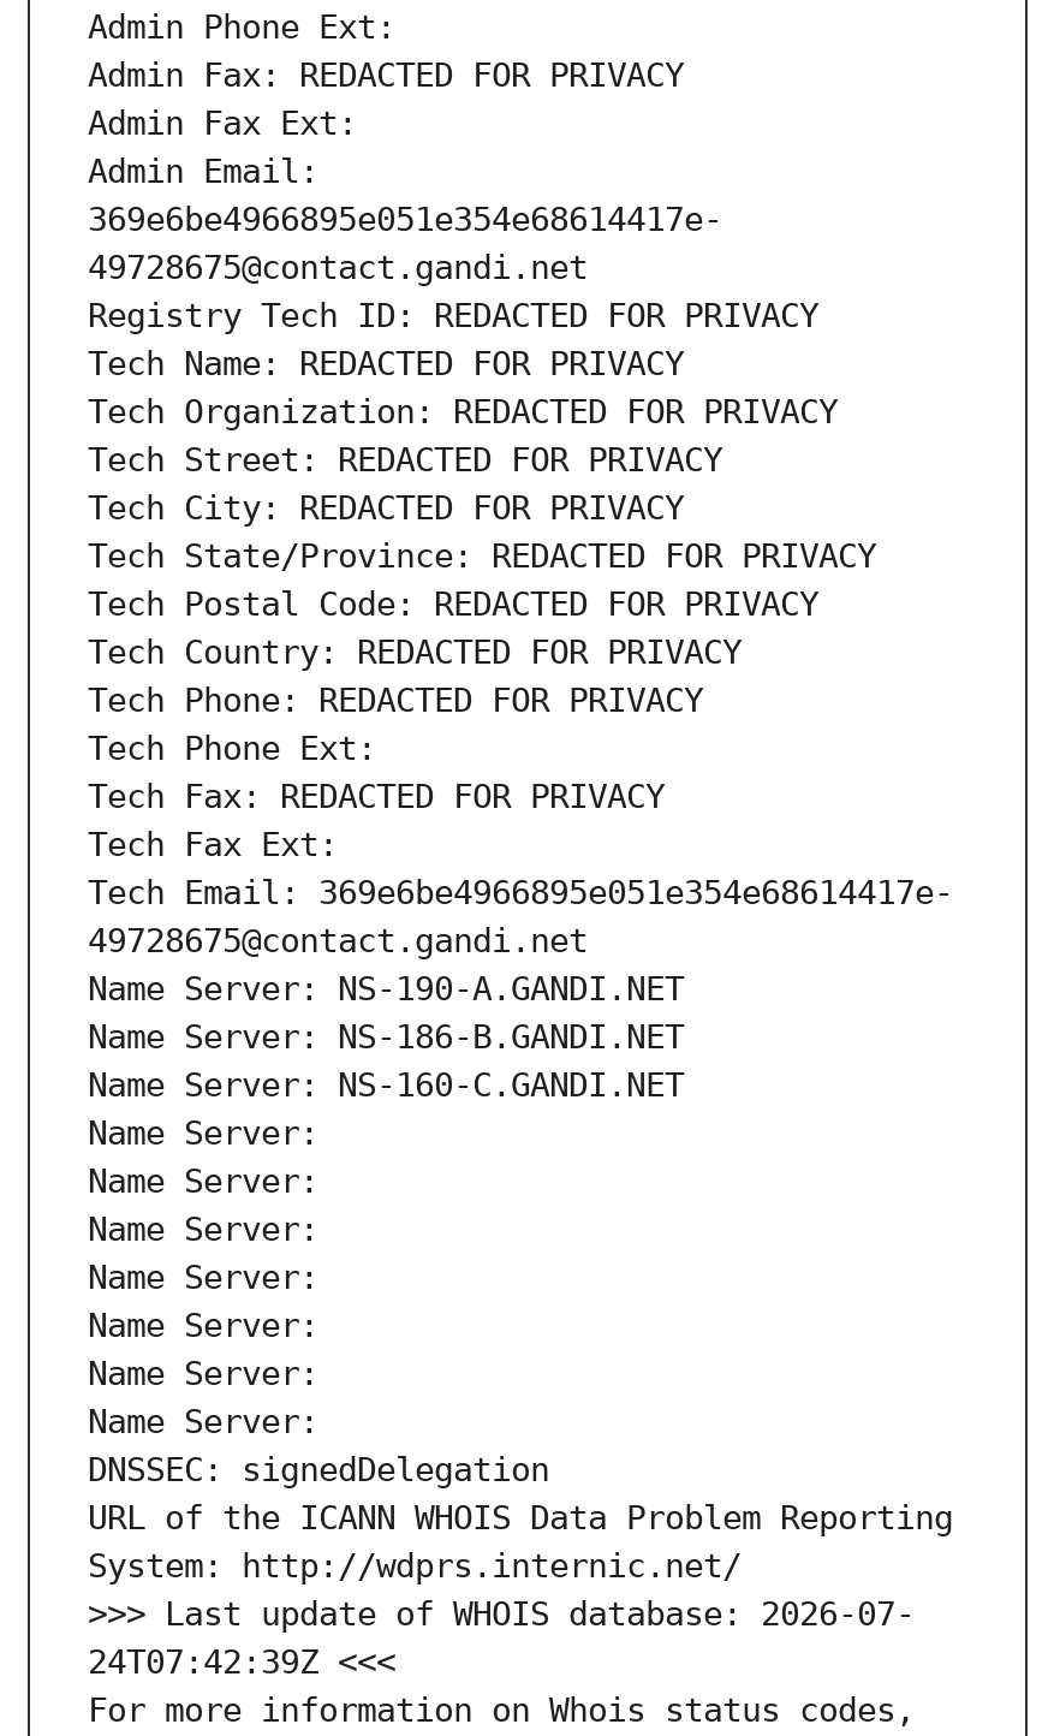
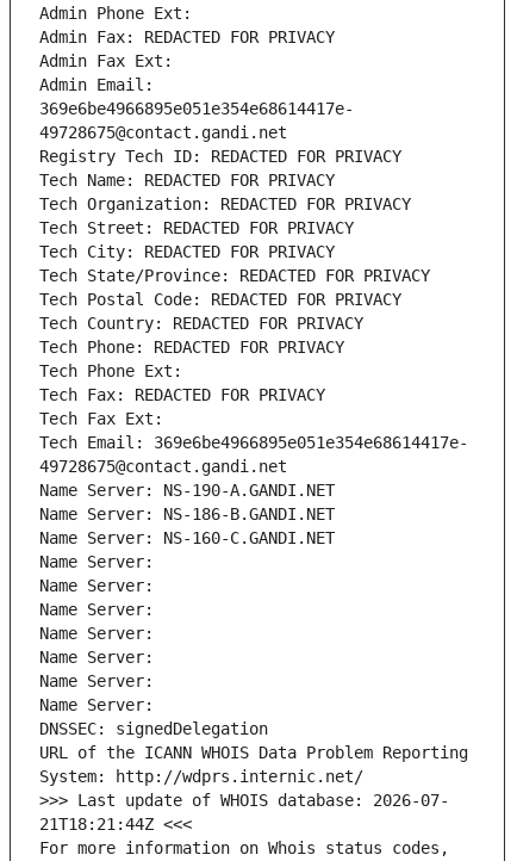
- 24T07:42:39Z <<<
+ 21T18:21:44Z <<<
